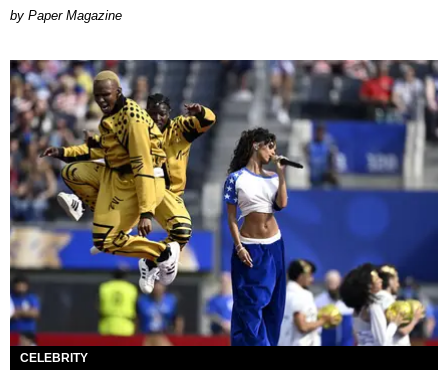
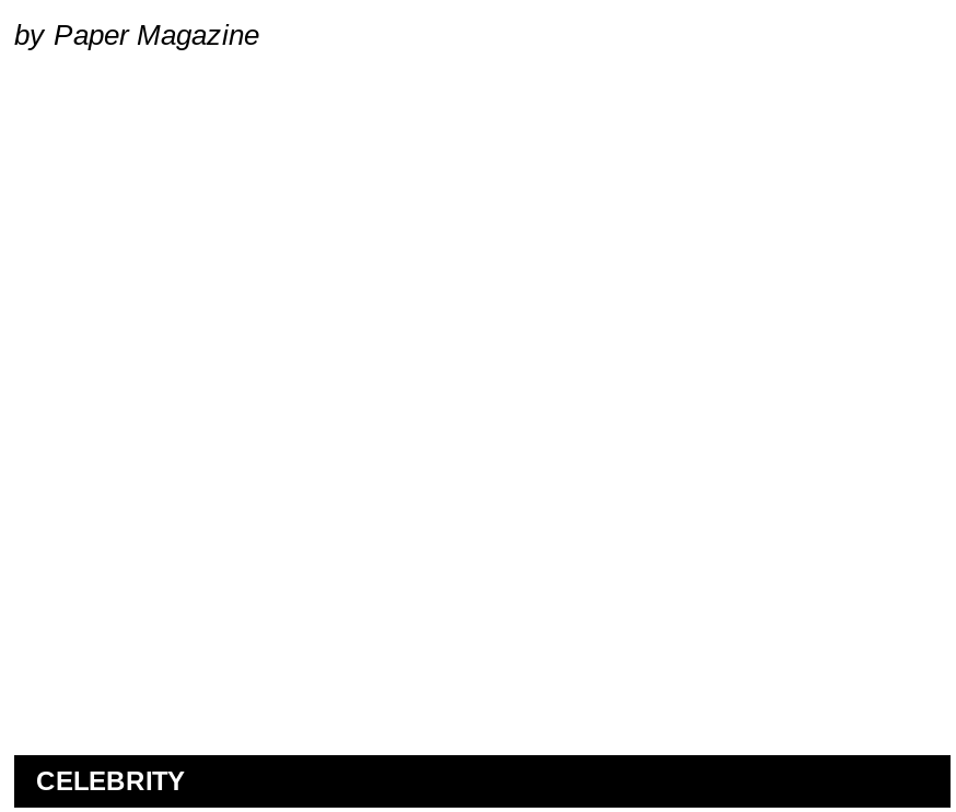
- [image]
